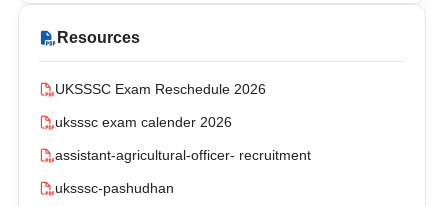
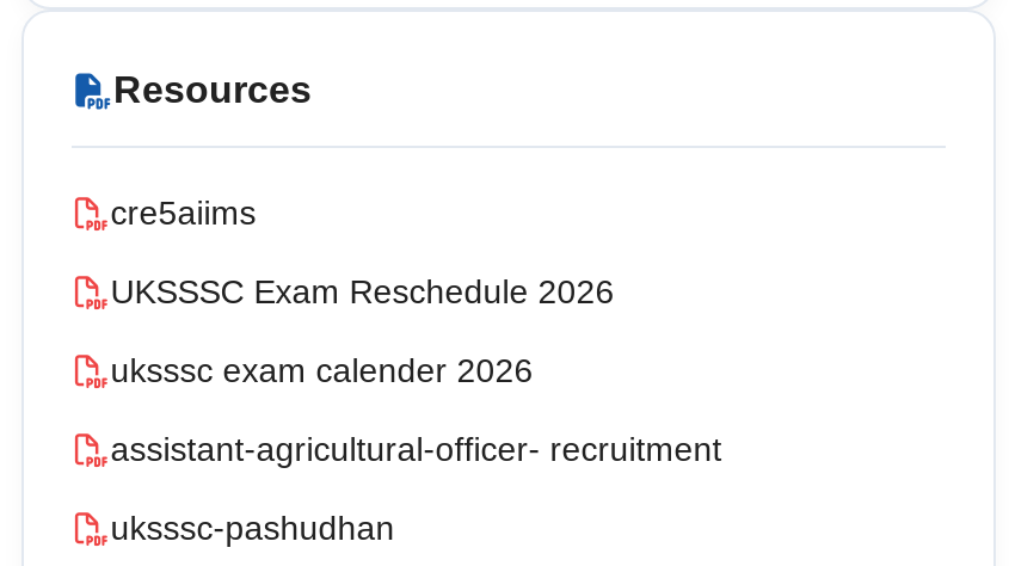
+ cre5aiims
